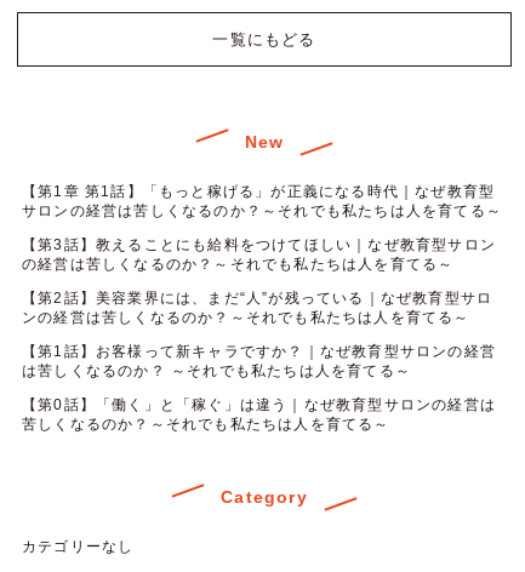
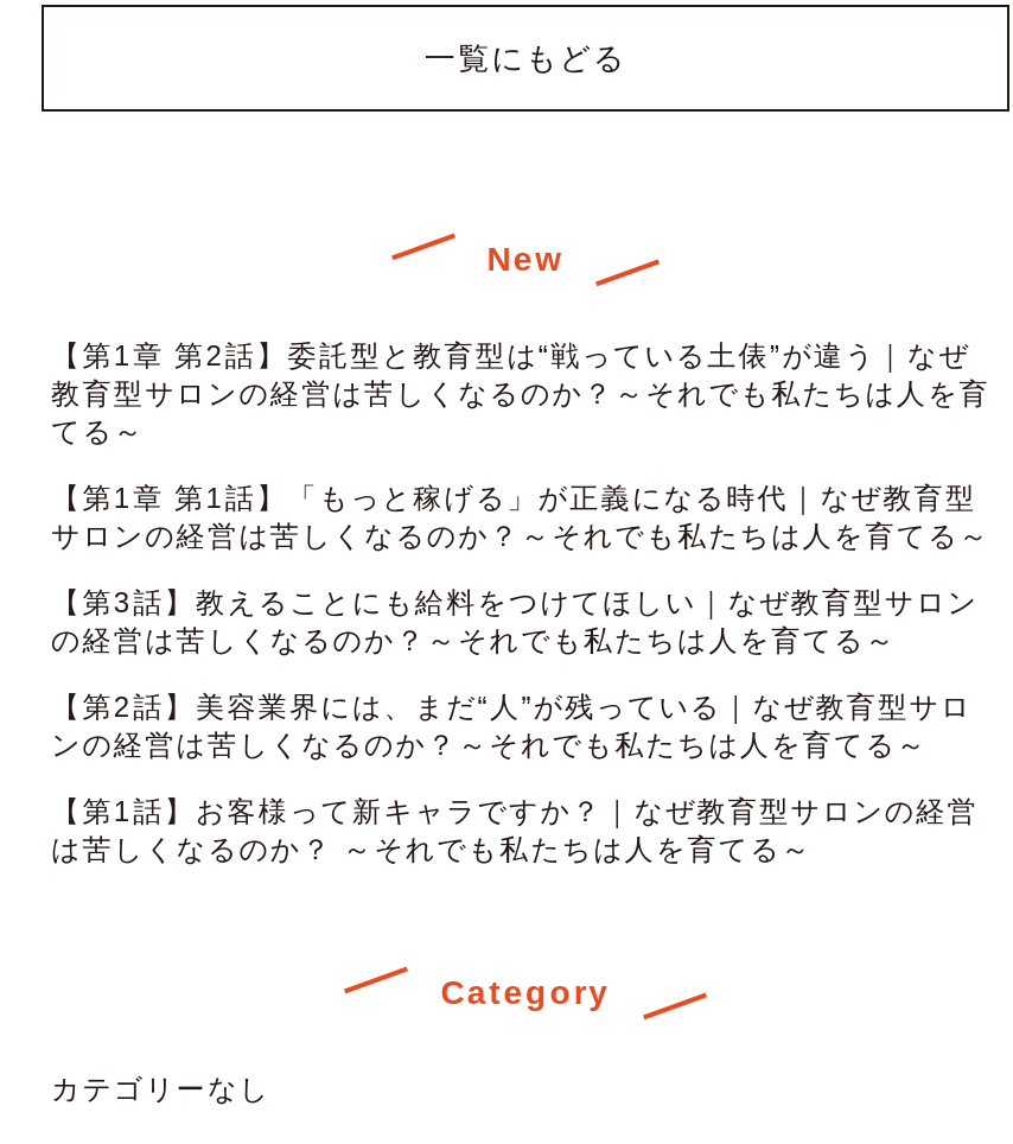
+ 【第1章 第2話】委託型と教育型は“戦っている土俵”が違う｜なぜ
+ 教育型サロンの経営は苦しくなるのか？～それでも私たちは人を育
+ てる～

moved down: 【第1章 第1話】「もっと稼げる」が正義になる時代｜なぜ教育型 | サロンの経営は苦しくなるのか？～それでも私たちは人を育てる～ | 【第3話】教えることにも給料をつけてほしい｜なぜ教育型サロン | の経営は苦しくなるのか？～それでも私たちは人を育てる～ | 【第2話】美容業界には、まだ“人”が残っている｜なぜ教育型サロ | ンの経営は苦しくなるのか？～それでも私たちは人を育てる～ | 【第1話】お客様って新キャラですか？｜なぜ教育型サロンの経営 | は苦しくなるのか？ ～それでも私たちは人を育てる～

- 【第0話】「働く」と「稼ぐ」は違う｜なぜ教育型サロンの経営は
- 苦しくなるのか？～それでも私たちは人を育てる～
